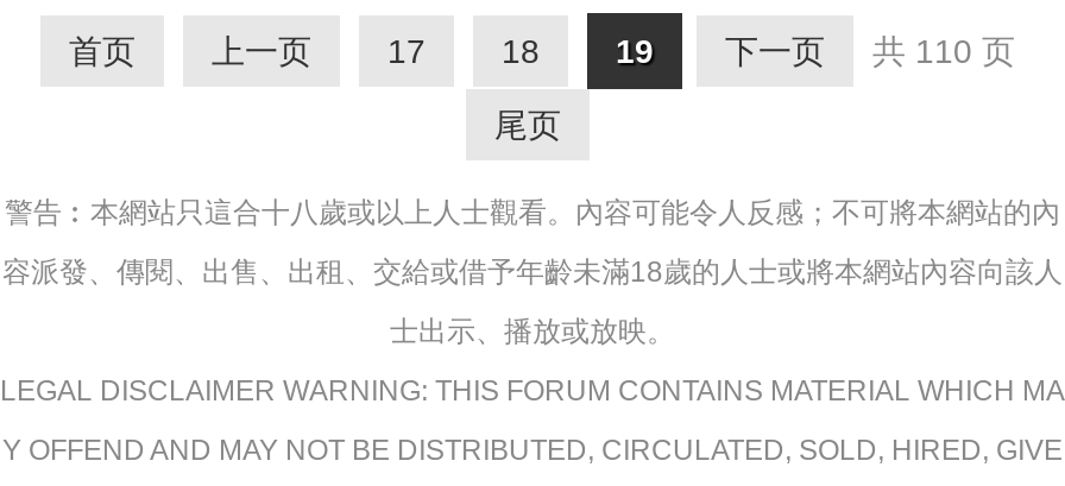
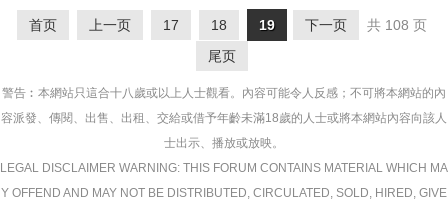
- 首页 上一页 17 18 19 下一页 共 110 页
+ 首页 上一页 17 18 19 下一页 共 108 页
